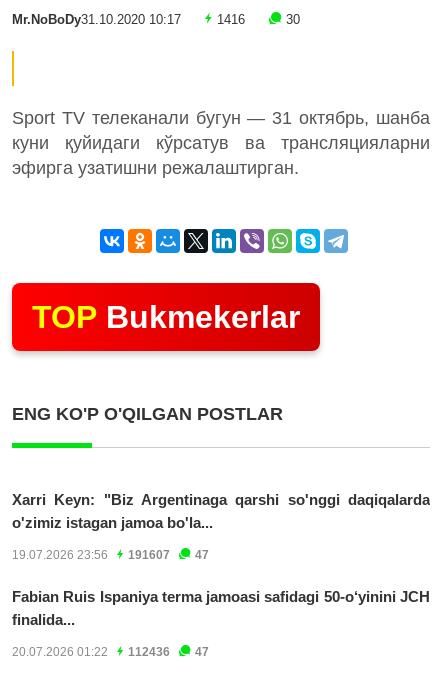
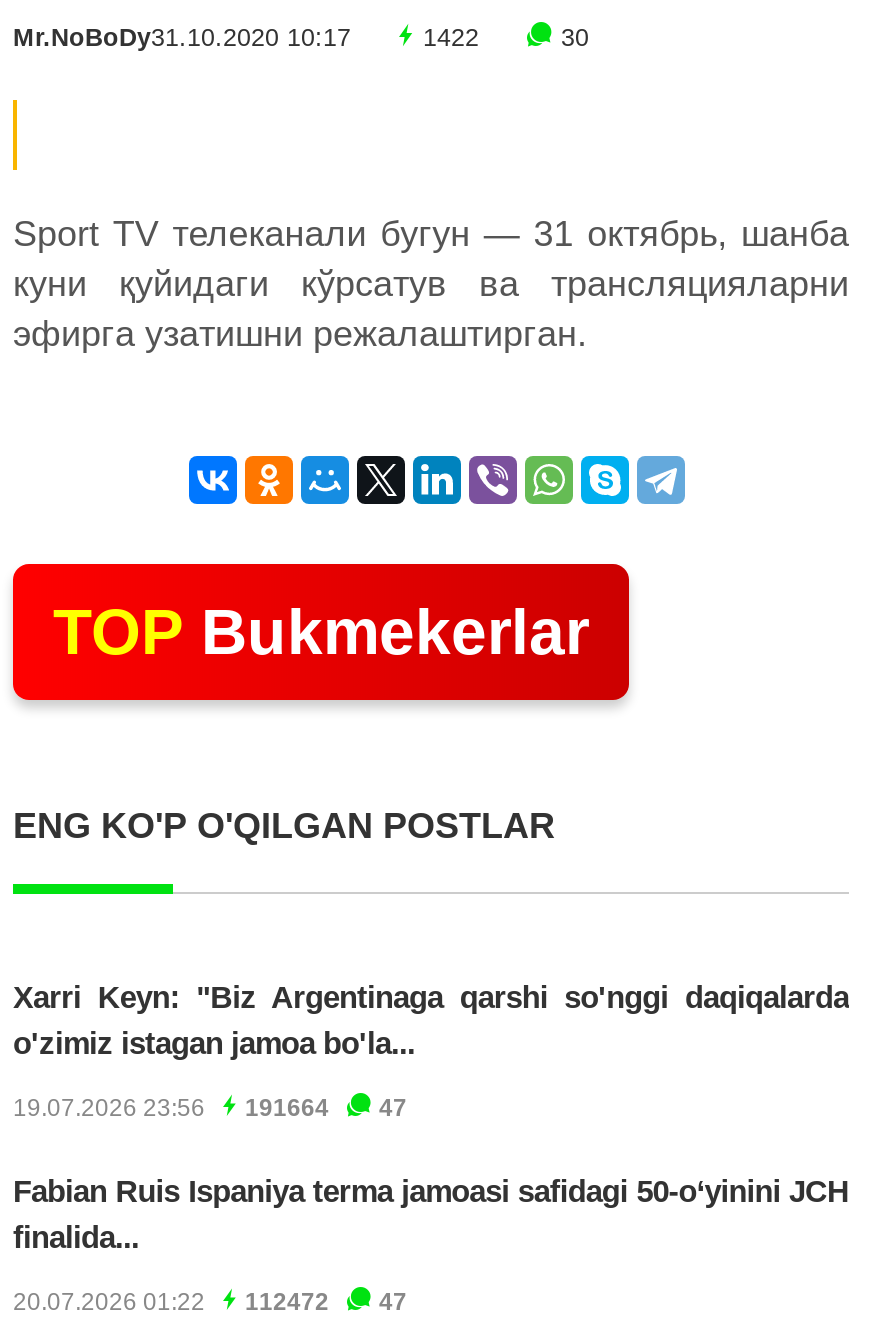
- 1416
+ 1422

- 19.07.2026 23:56 191607 47
+ 19.07.2026 23:56 191664 47

- 20.07.2026 01:22 112436 47
+ 20.07.2026 01:22 112472 47
